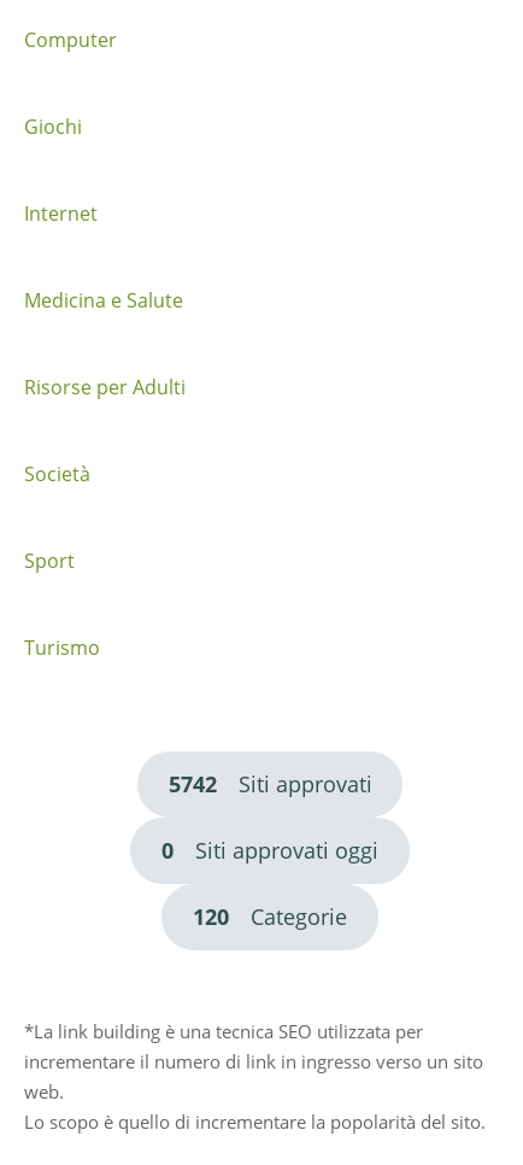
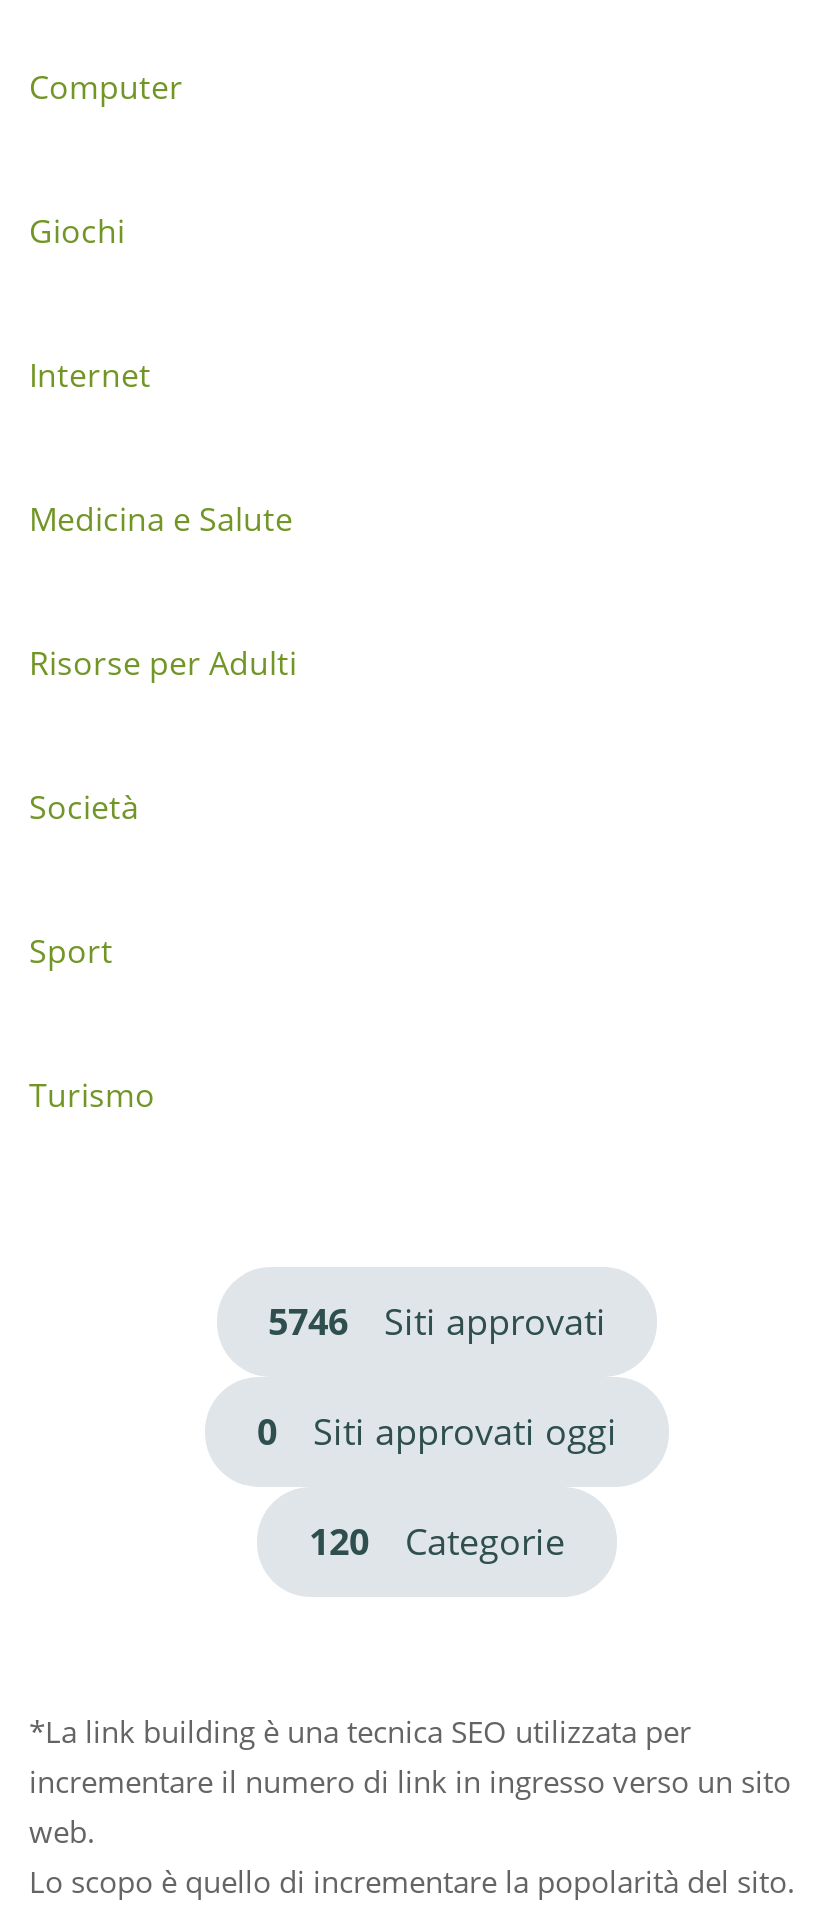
- 5742 Siti approvati
+ 5746 Siti approvati
